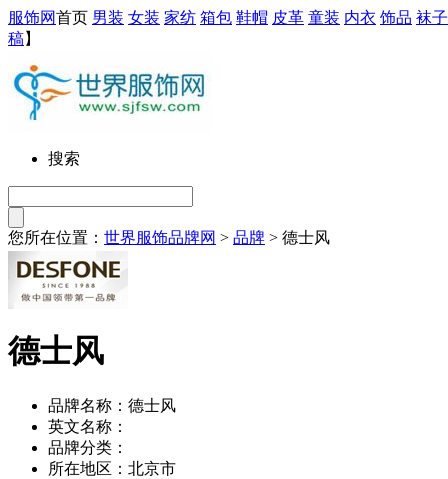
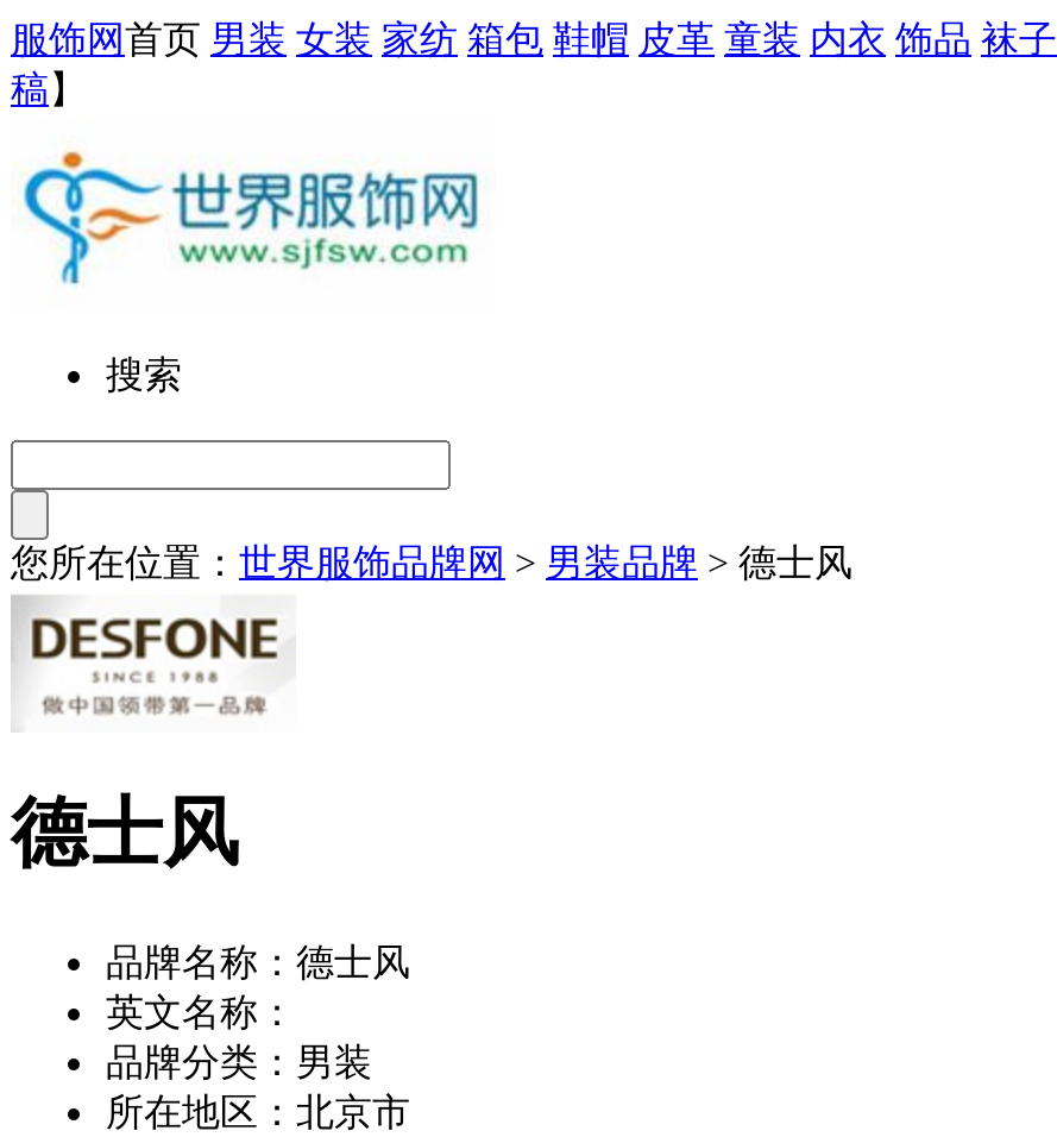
- 您所在位置：世界服饰品牌网>品牌> 德士风
+ 您所在位置：世界服饰品牌网>男装品牌> 德士风

- 品牌分类：
+ 品牌分类：男装
